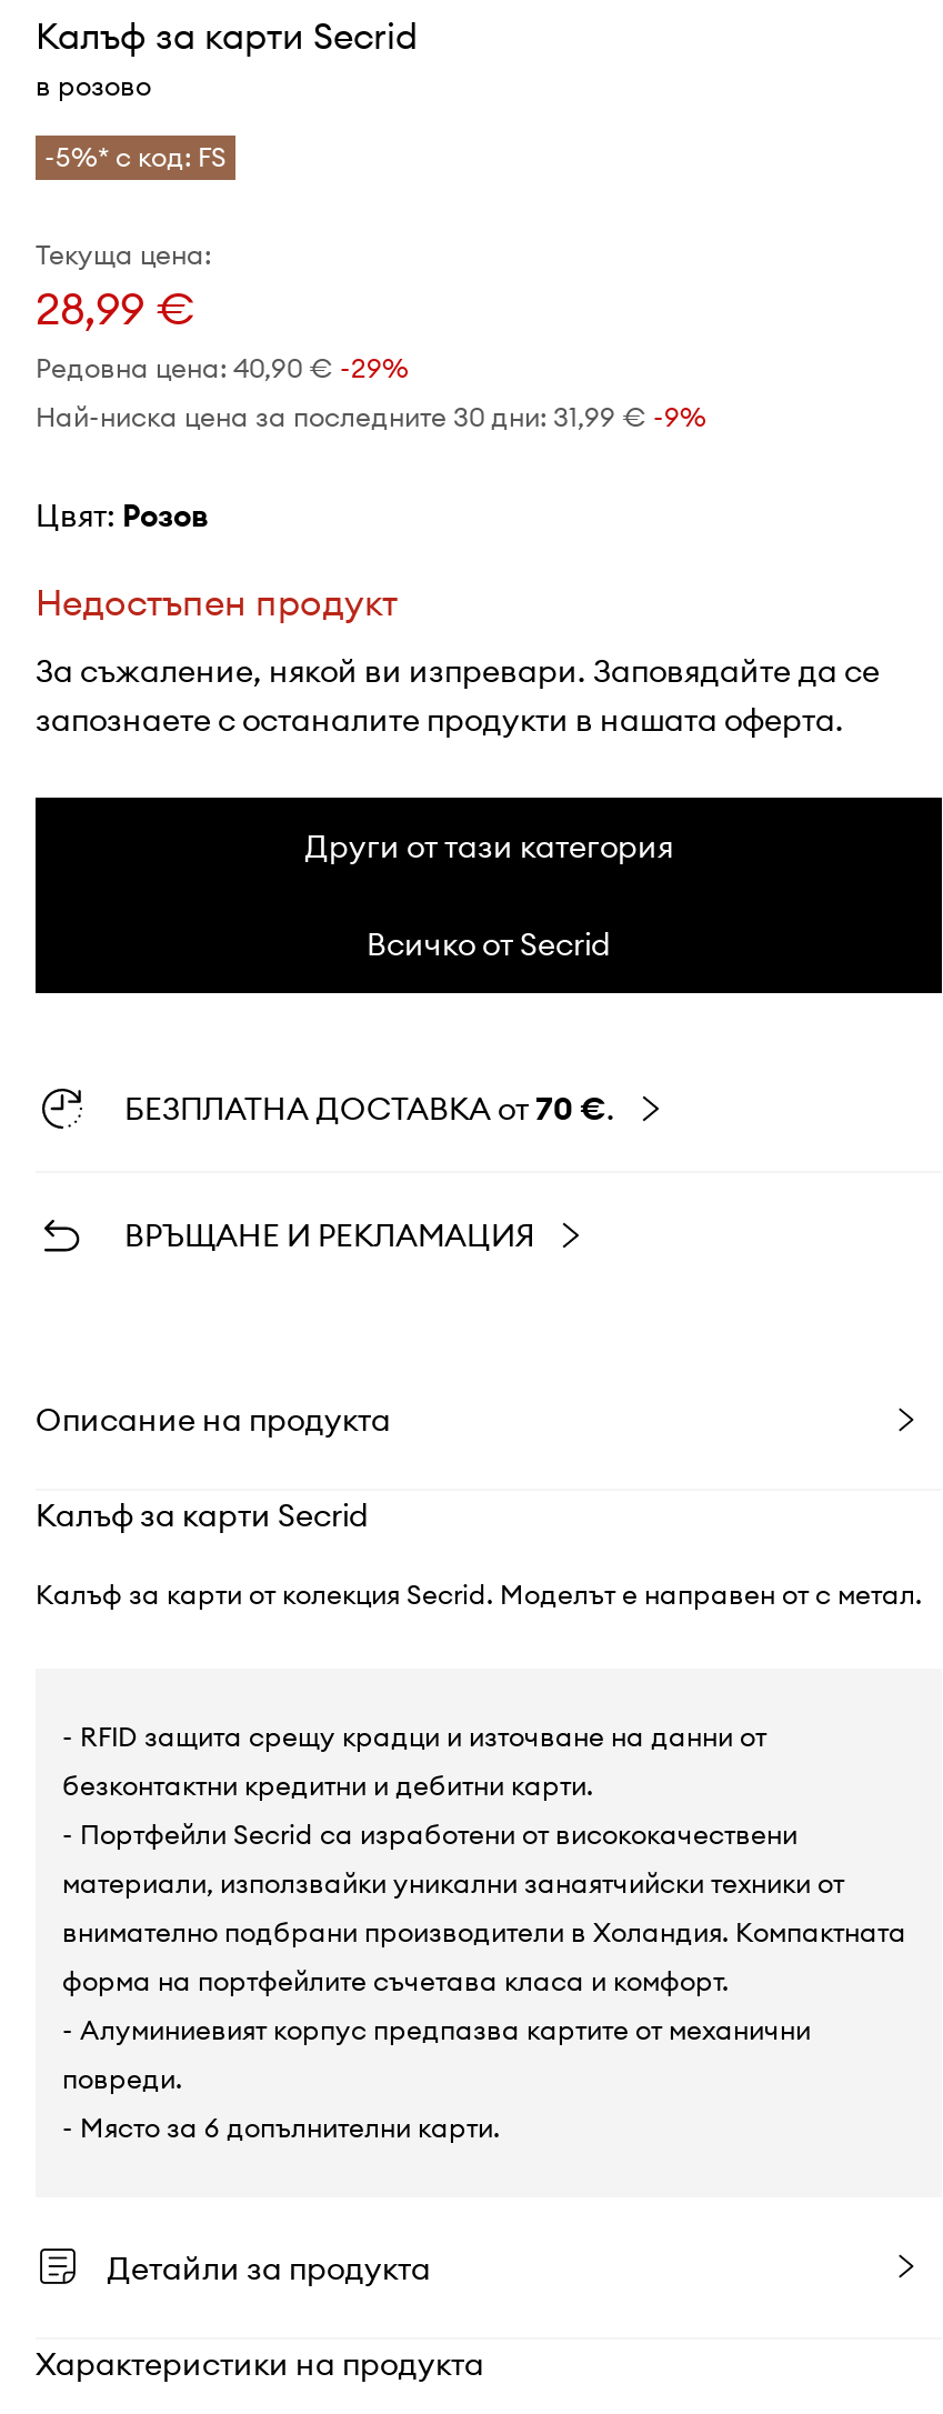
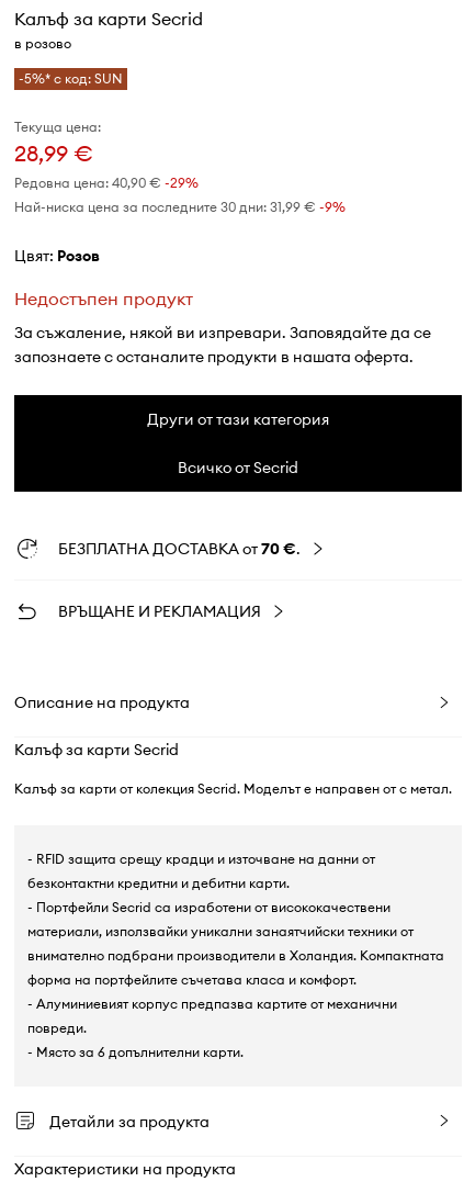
- -5%* с код: FS
+ -5%* с код: SUN
